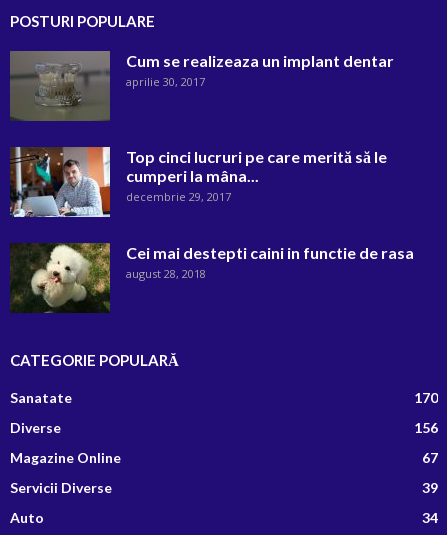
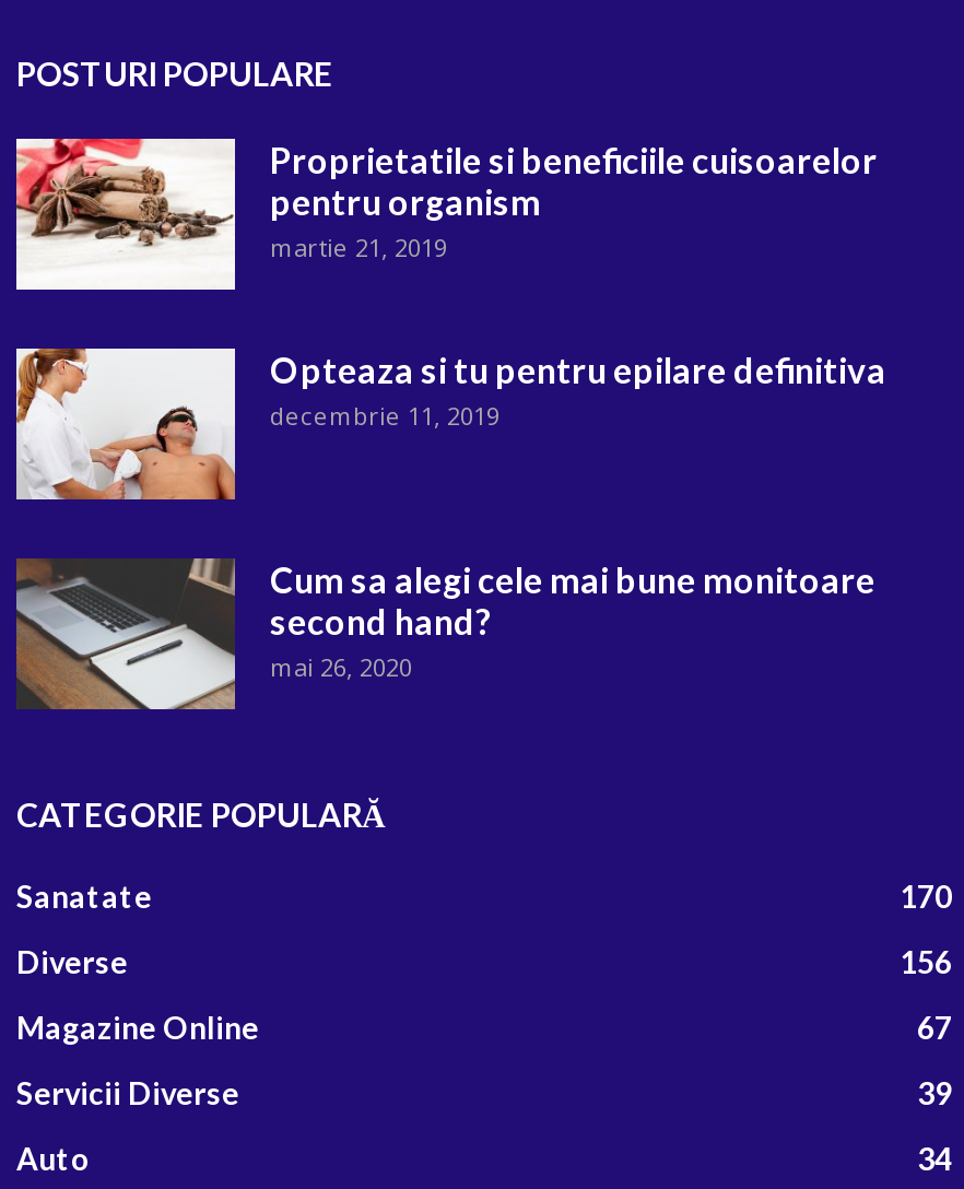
- [image]
- Cum se realizeaza un implant dentar
- aprilie 30, 2017
+ [image]
+ Proprietatile si beneficiile cuisoarelor
+ pentru organism
+ martie 21, 2019

- [image]
- Top cinci lucruri pe care merită să le
- cumperi la mâna...
- decembrie 29, 2017
+ [image]
+ Opteaza si tu pentru epilare definitiva
+ decembrie 11, 2019

- [image]
- Cei mai destepti caini in functie de rasa
- august 28, 2018
+ [image]
+ Cum sa alegi cele mai bune monitoare
+ second hand?
+ mai 26, 2020
